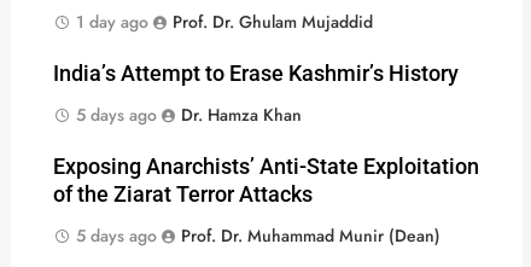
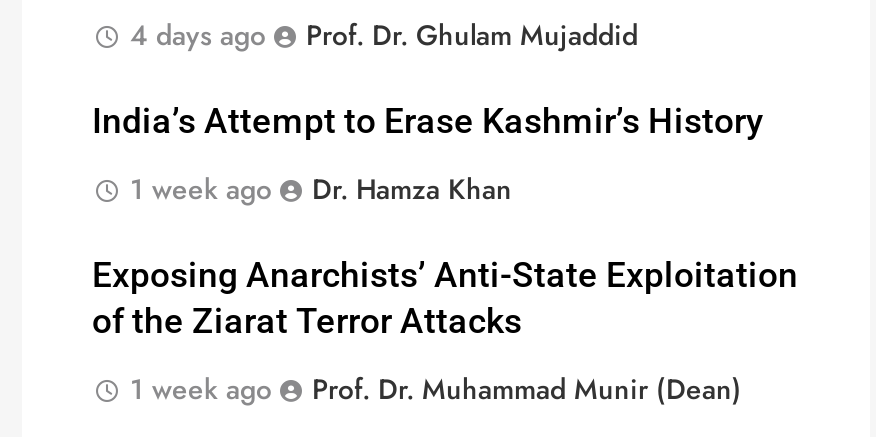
- 1 day ago Prof. Dr. Ghulam Mujaddid
+ 4 days ago Prof. Dr. Ghulam Mujaddid

- 5 days ago Dr. Hamza Khan
+ 1 week ago Dr. Hamza Khan

- 5 days ago Prof. Dr. Muhammad Munir (Dean)
+ 1 week ago Prof. Dr. Muhammad Munir (Dean)
